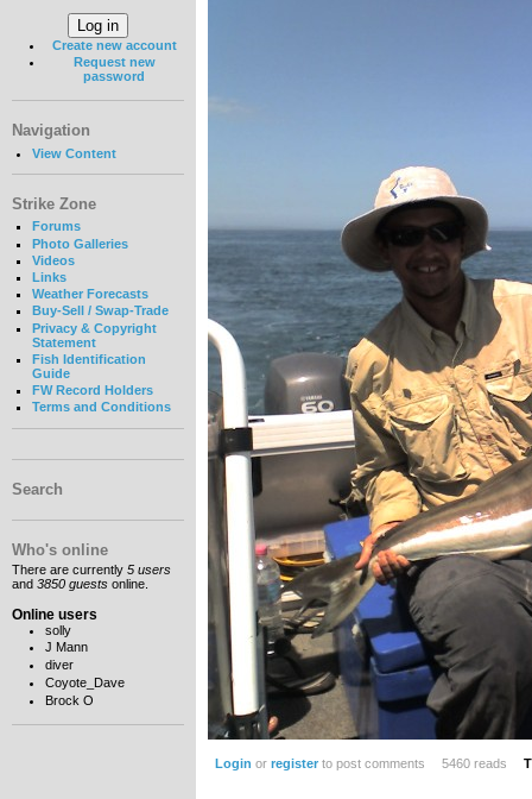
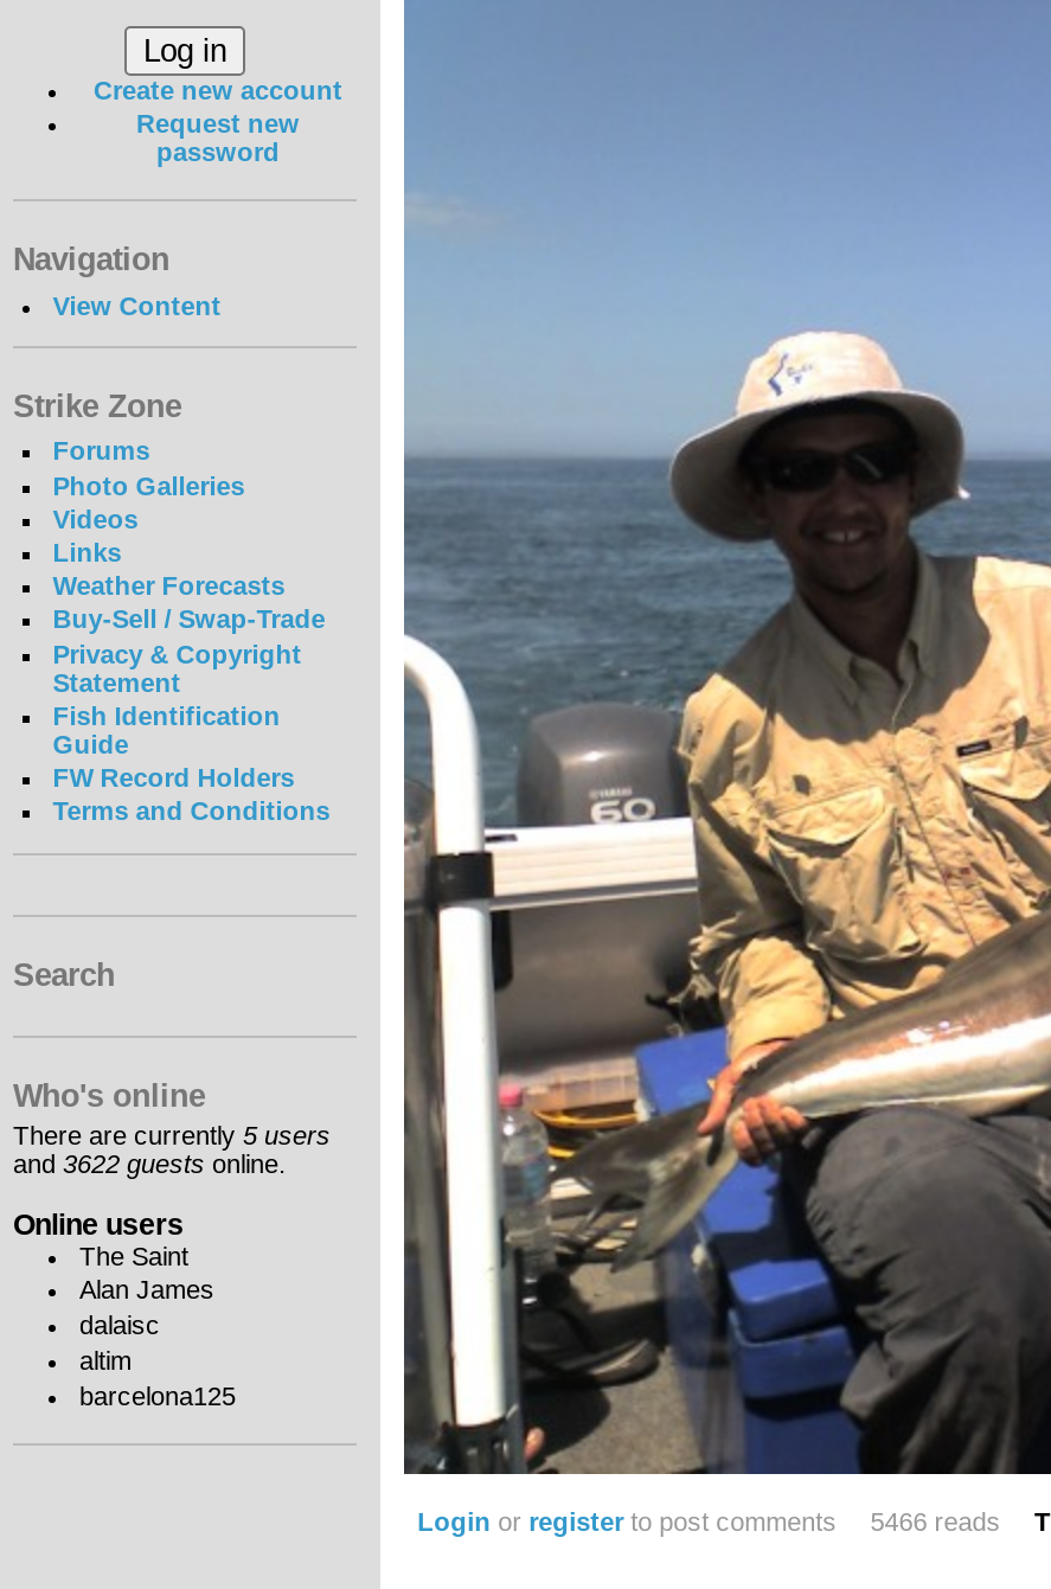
- and 3850 guests online.
+ and 3622 guests online.

- solly
- J Mann
- diver
- Coyote_Dave
- Brock O
+ The Saint
+ Alan James
+ dalaisc
+ altim
+ barcelona125

- 5460 reads
+ 5466 reads
